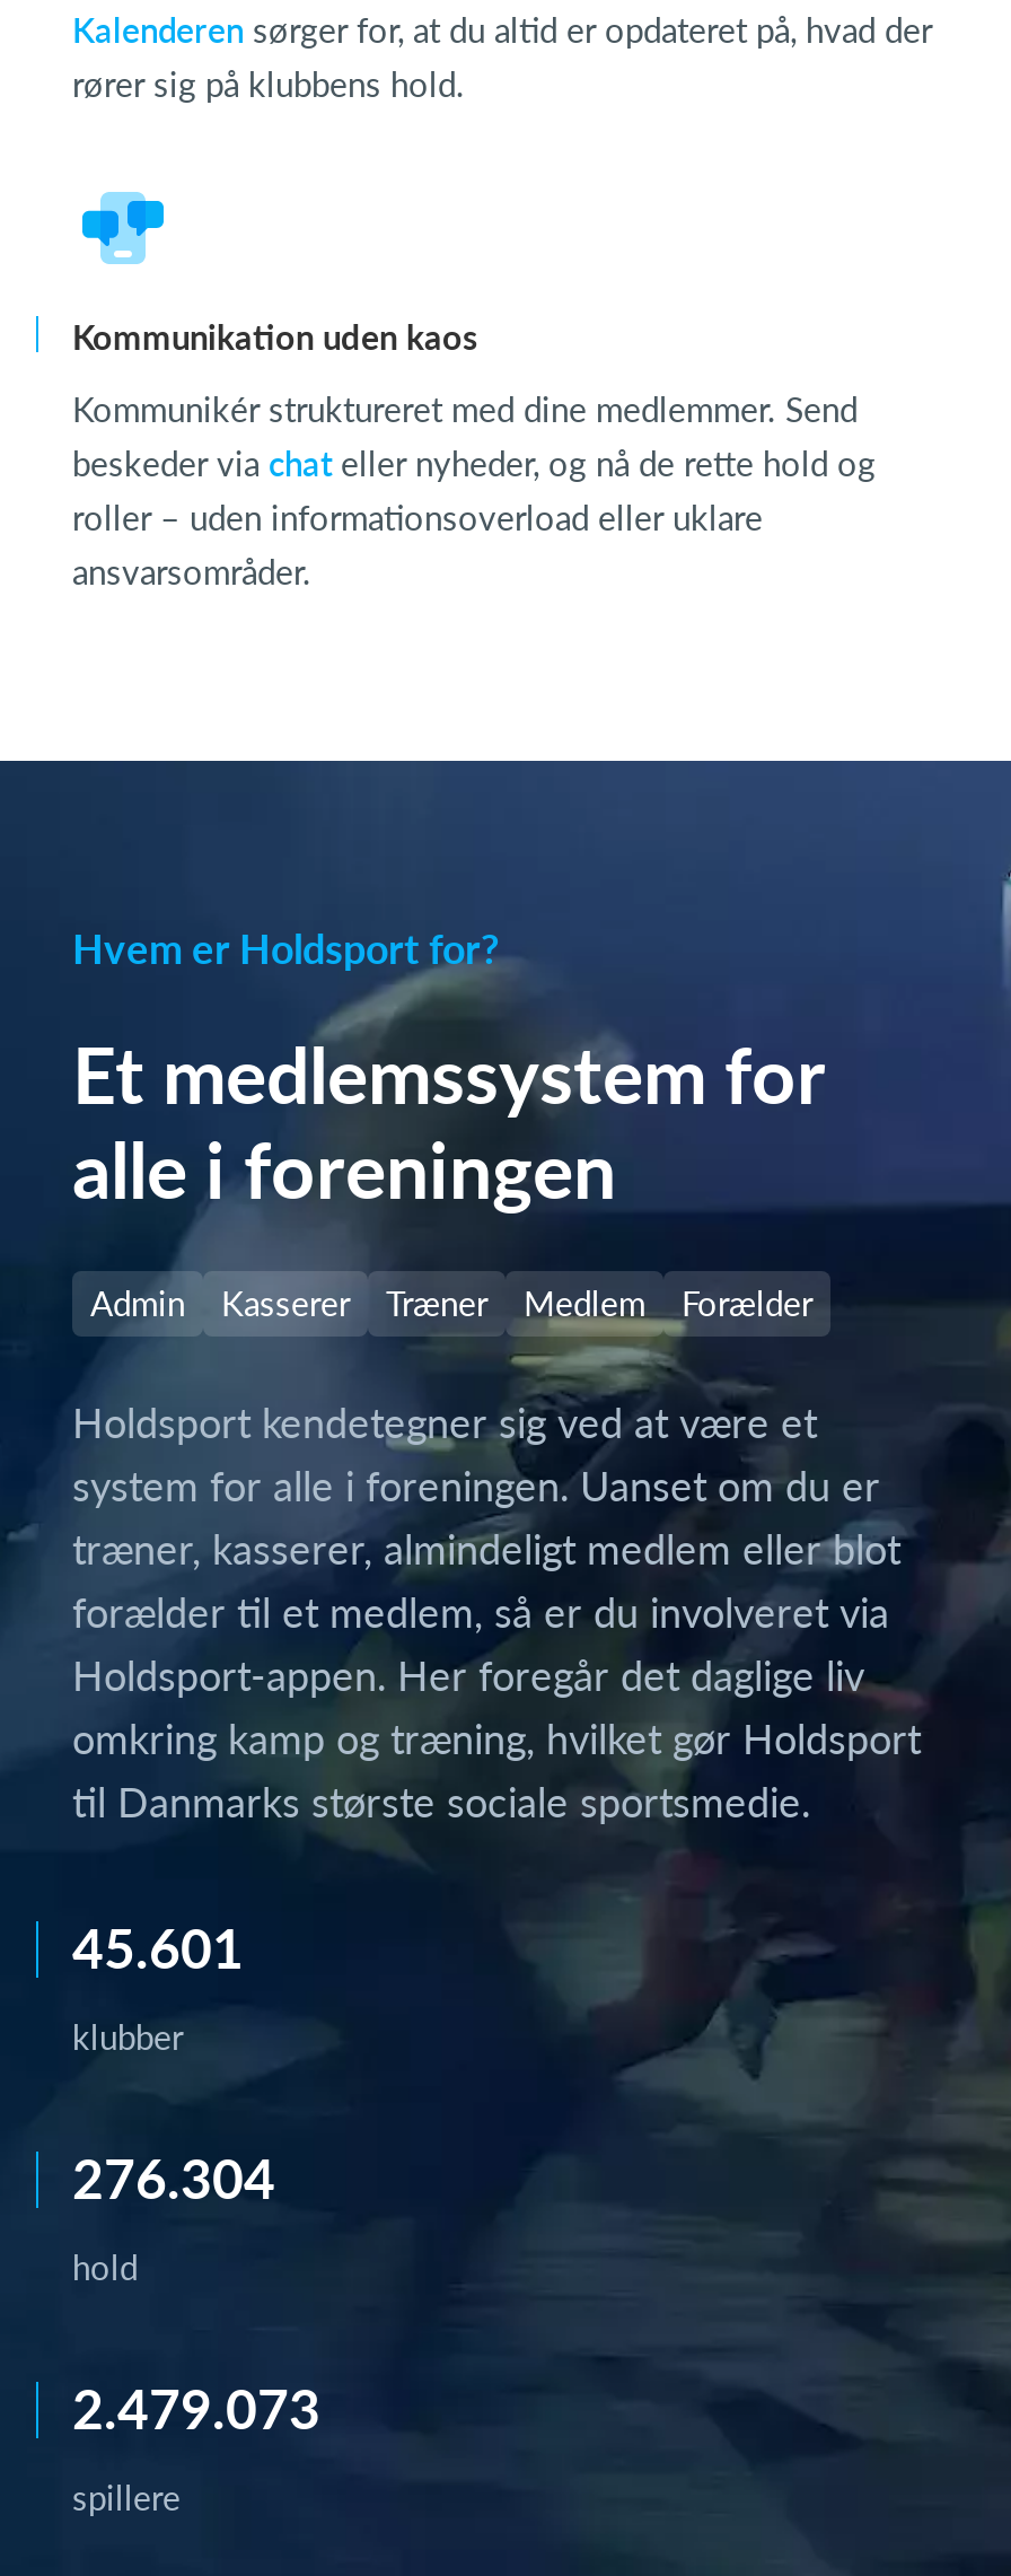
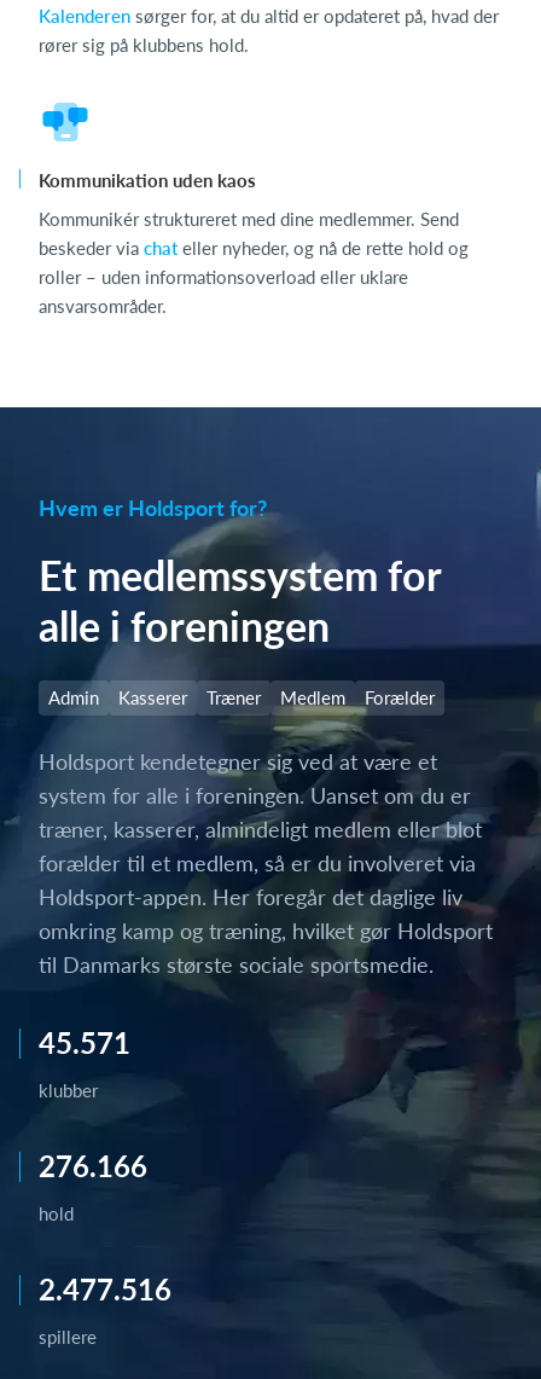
- 45.601
+ 45.571

- 276.304
+ 276.166

- 2.479.073
+ 2.477.516
